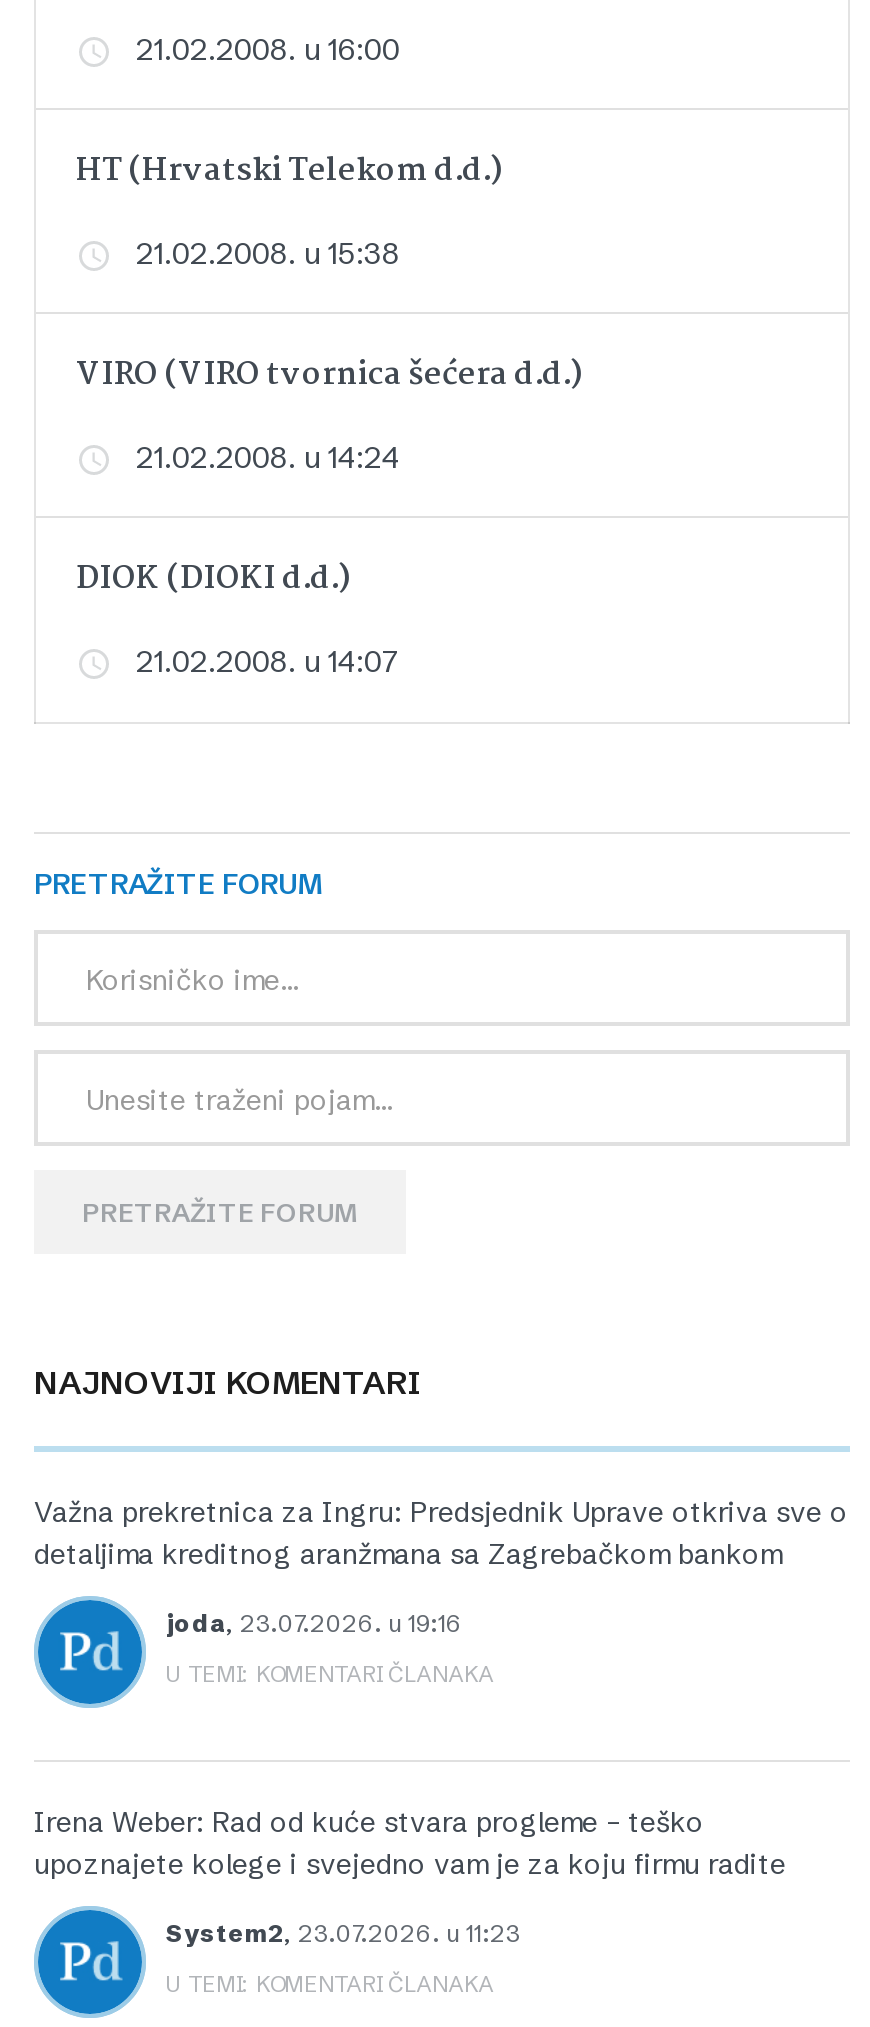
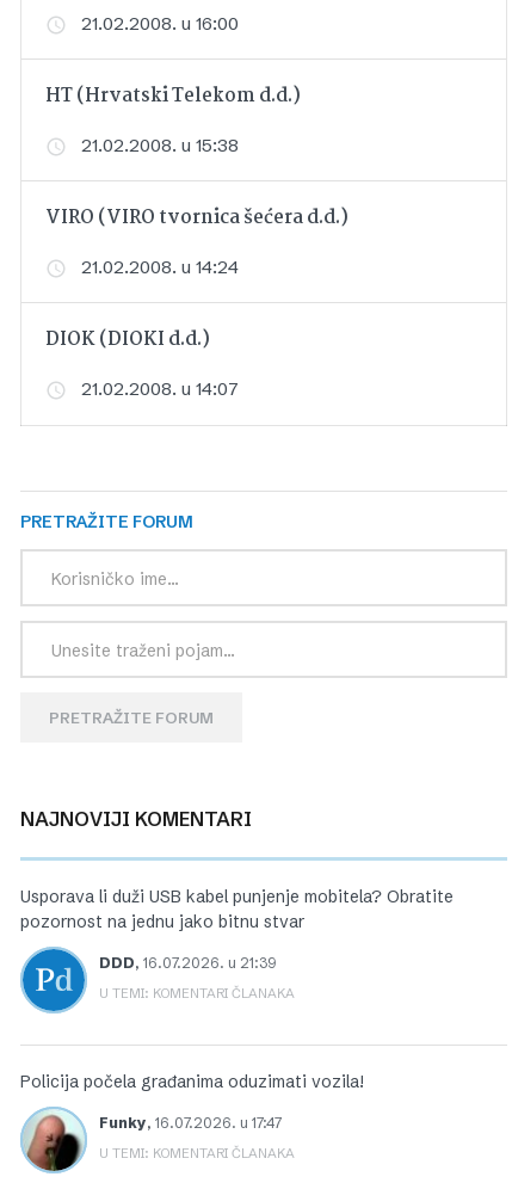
- Važna prekretnica za Ingru: Predsjednik Uprave otkriva sve o
- detaljima kreditnog aranžmana sa Zagrebačkom bankom
+ Usporava li duži USB kabel punjenje mobitela? Obratite
+ pozornost na jednu jako bitnu stvar

- joda, 23.07.2026. u 19:16
+ DDD, 16.07.2026. u 21:39

- Irena Weber: Rad od kuće stvara progleme – teško
- upoznajete kolege i svejedno vam je za koju firmu radite
+ Policija počela građanima oduzimati vozila!

- [image]
- System2, 23.07.2026. u 11:23
+ [image]
+ Funky, 16.07.2026. u 17:47
